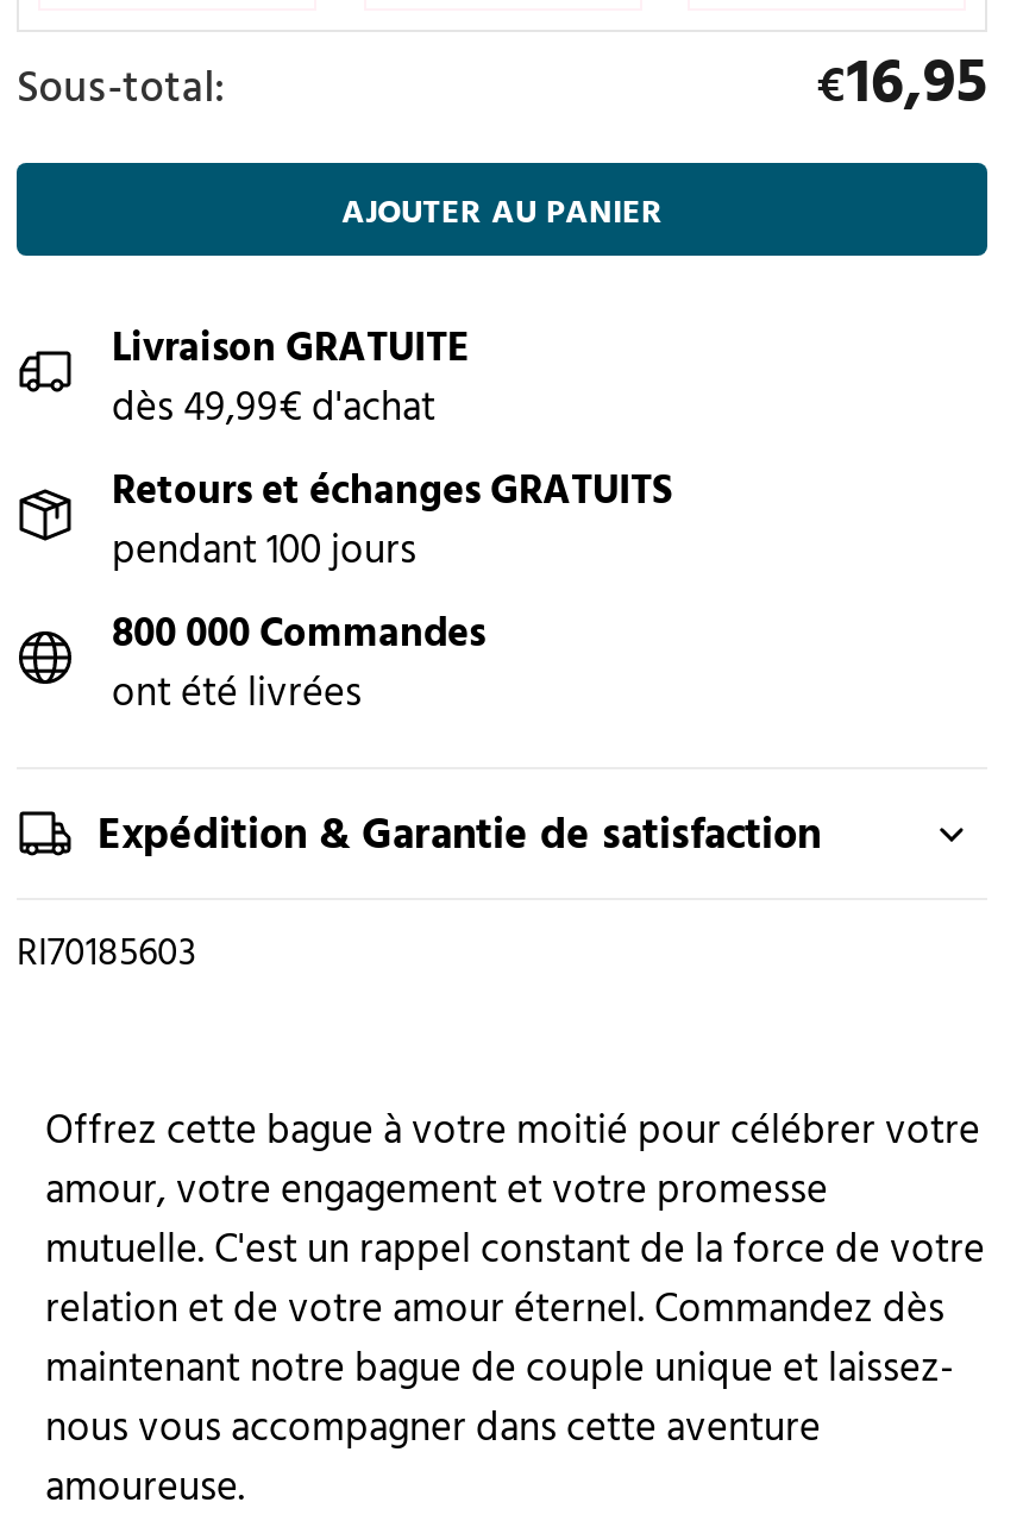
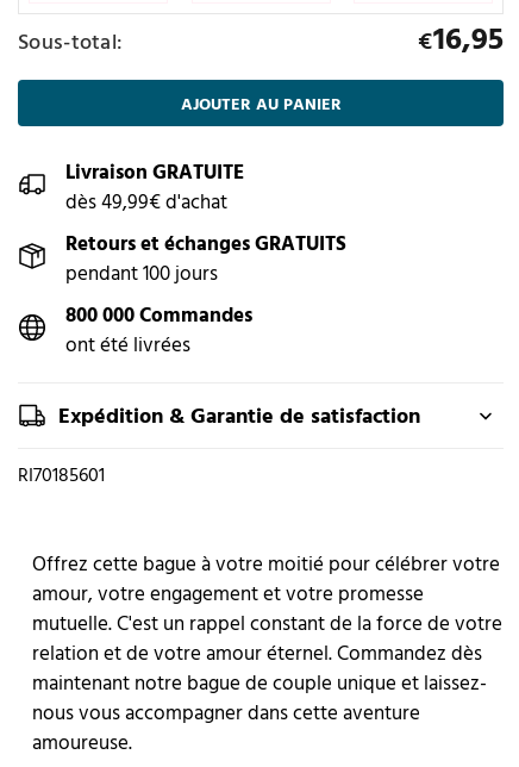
- RI70185603
+ RI70185601
